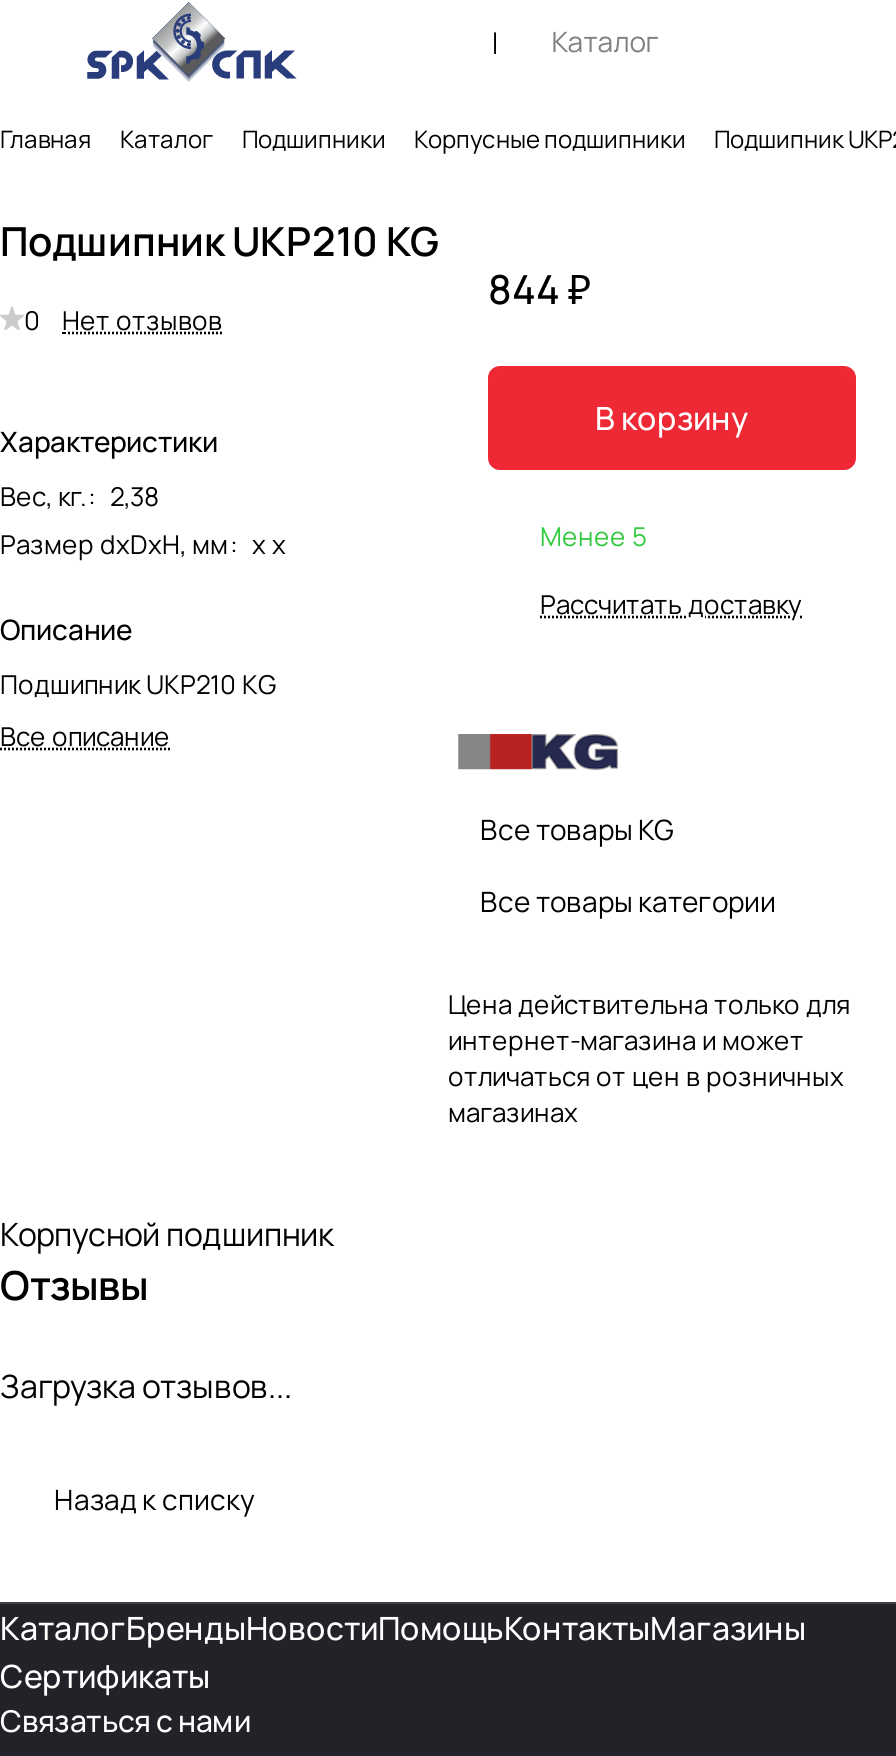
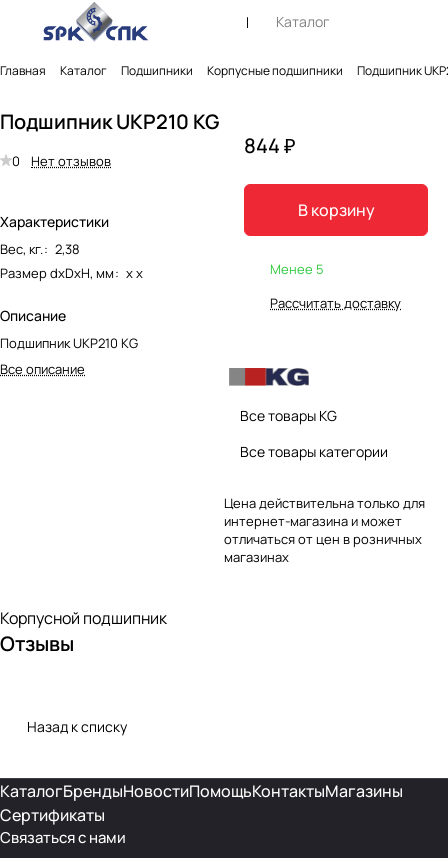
- Загрузка отзывов...
